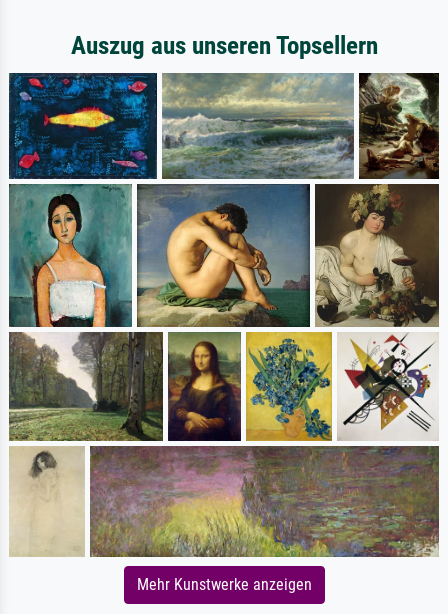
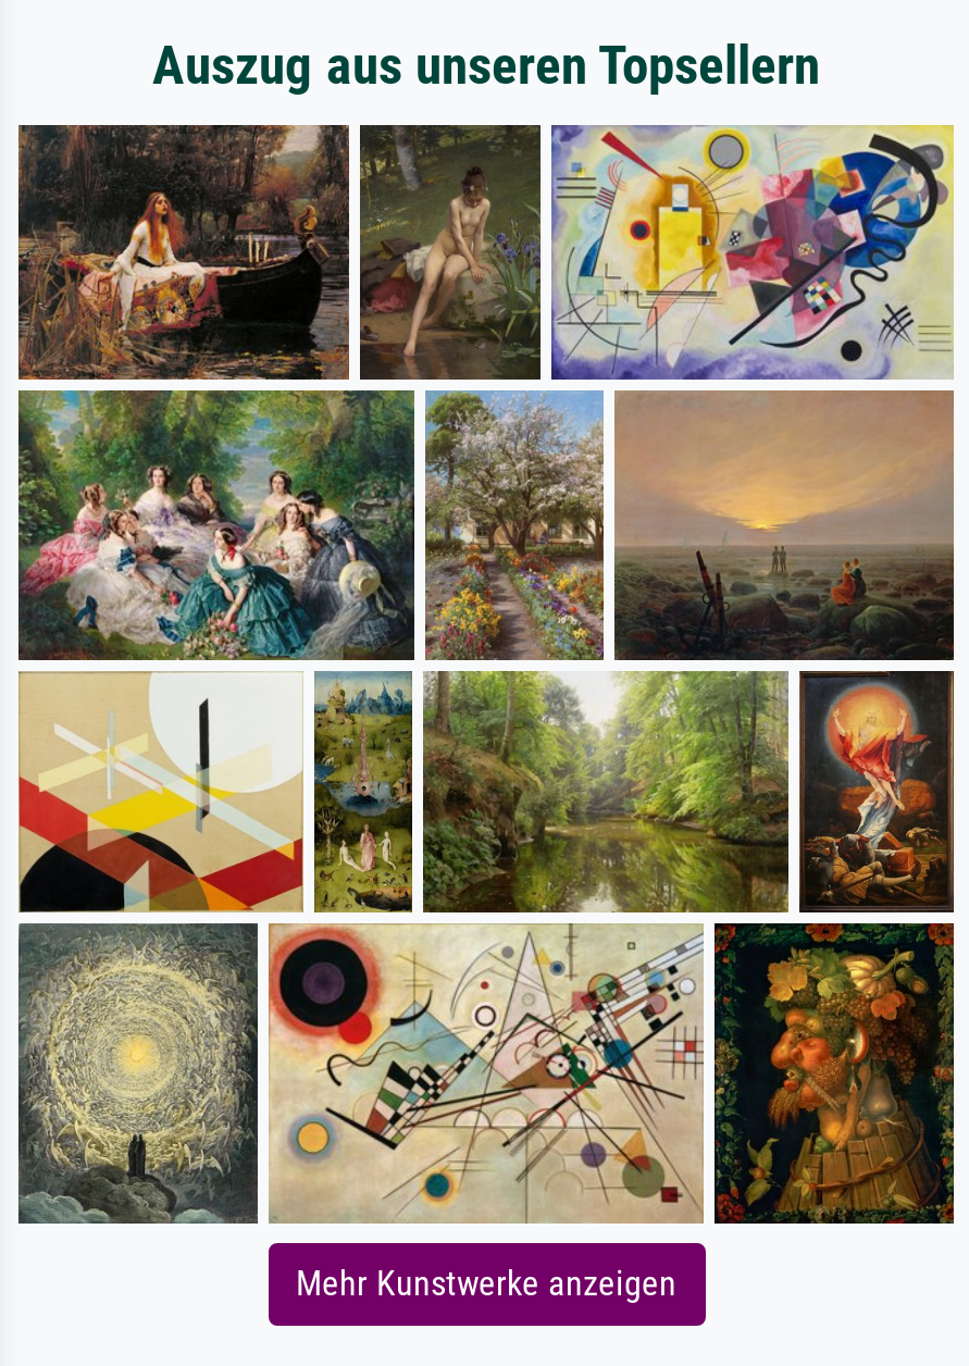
- [image]
+ [image]
